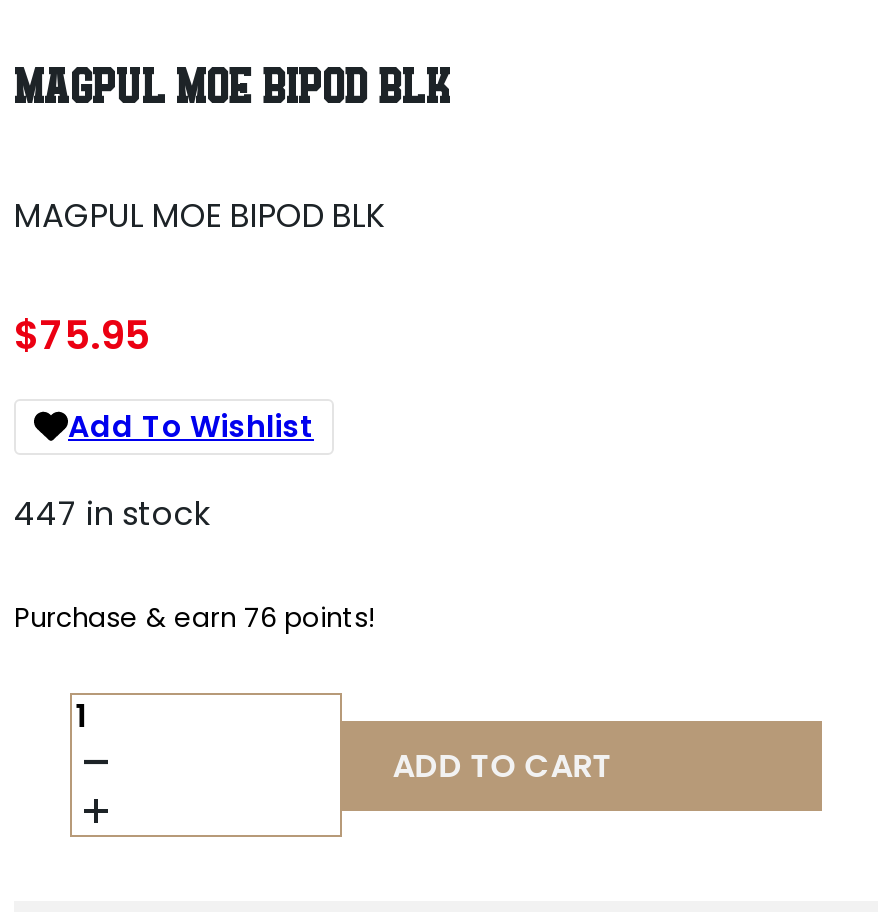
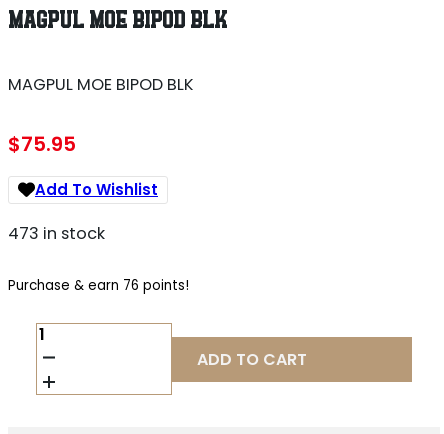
- 447 in stock
+ 473 in stock
